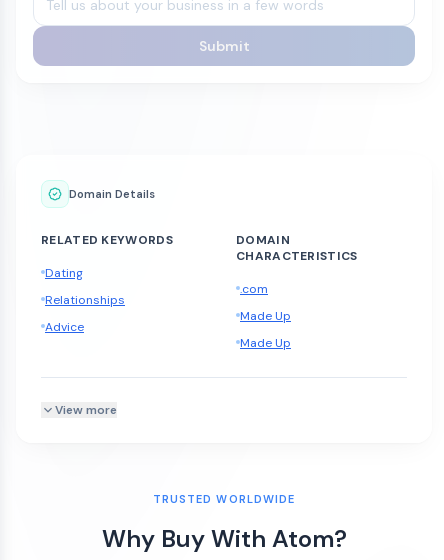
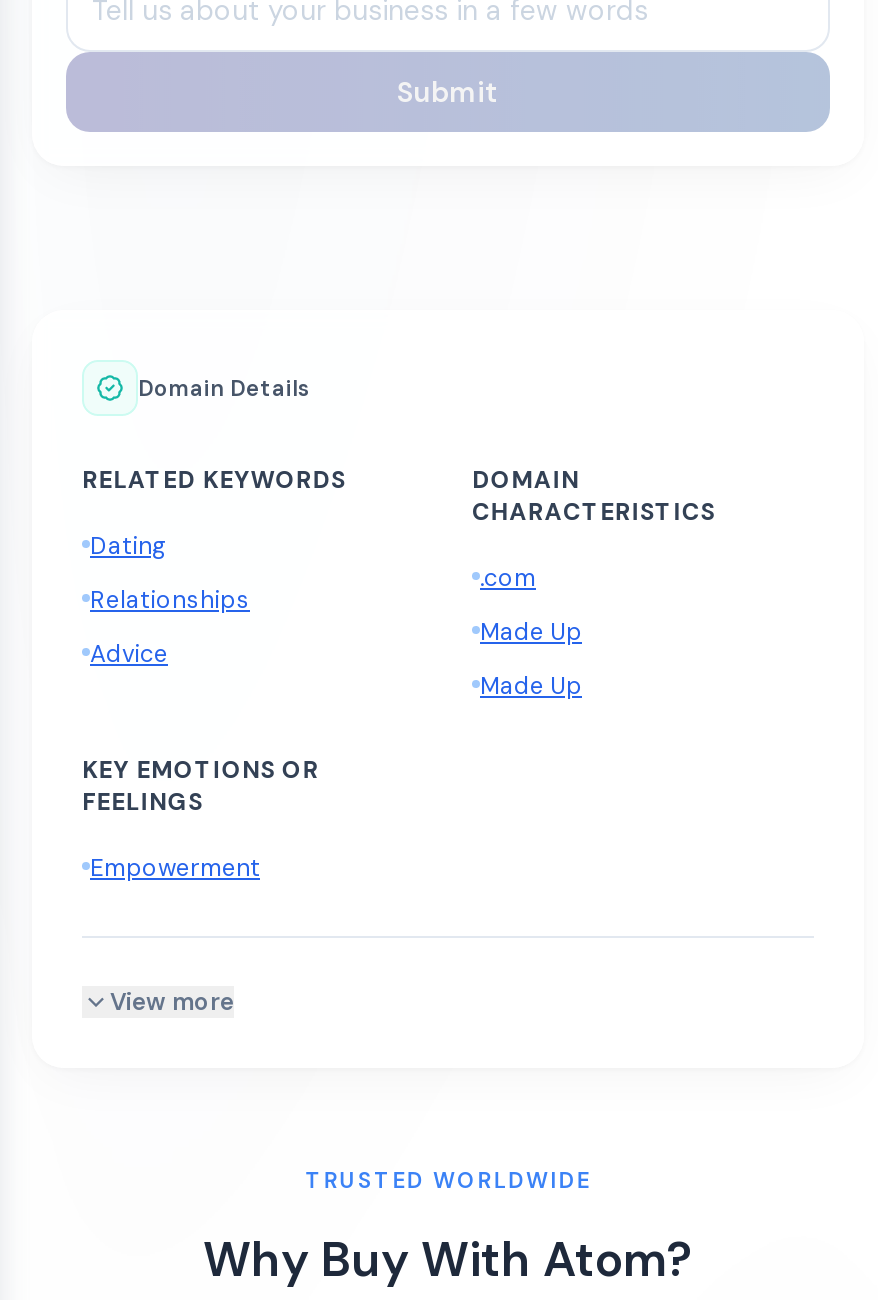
+ KEY EMOTIONS OR
+ FEELINGS
+ Empowerment
